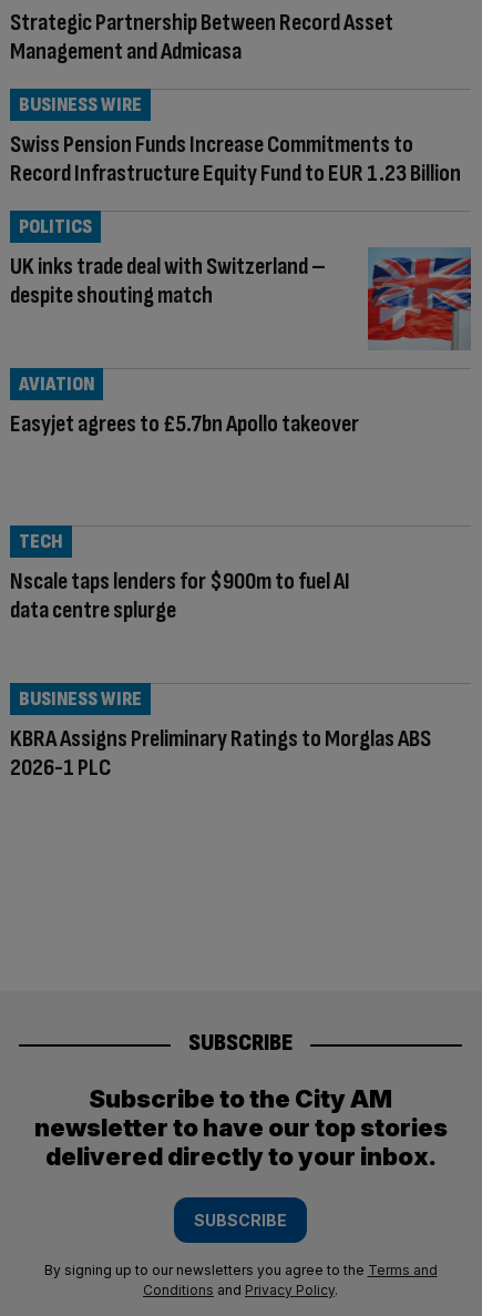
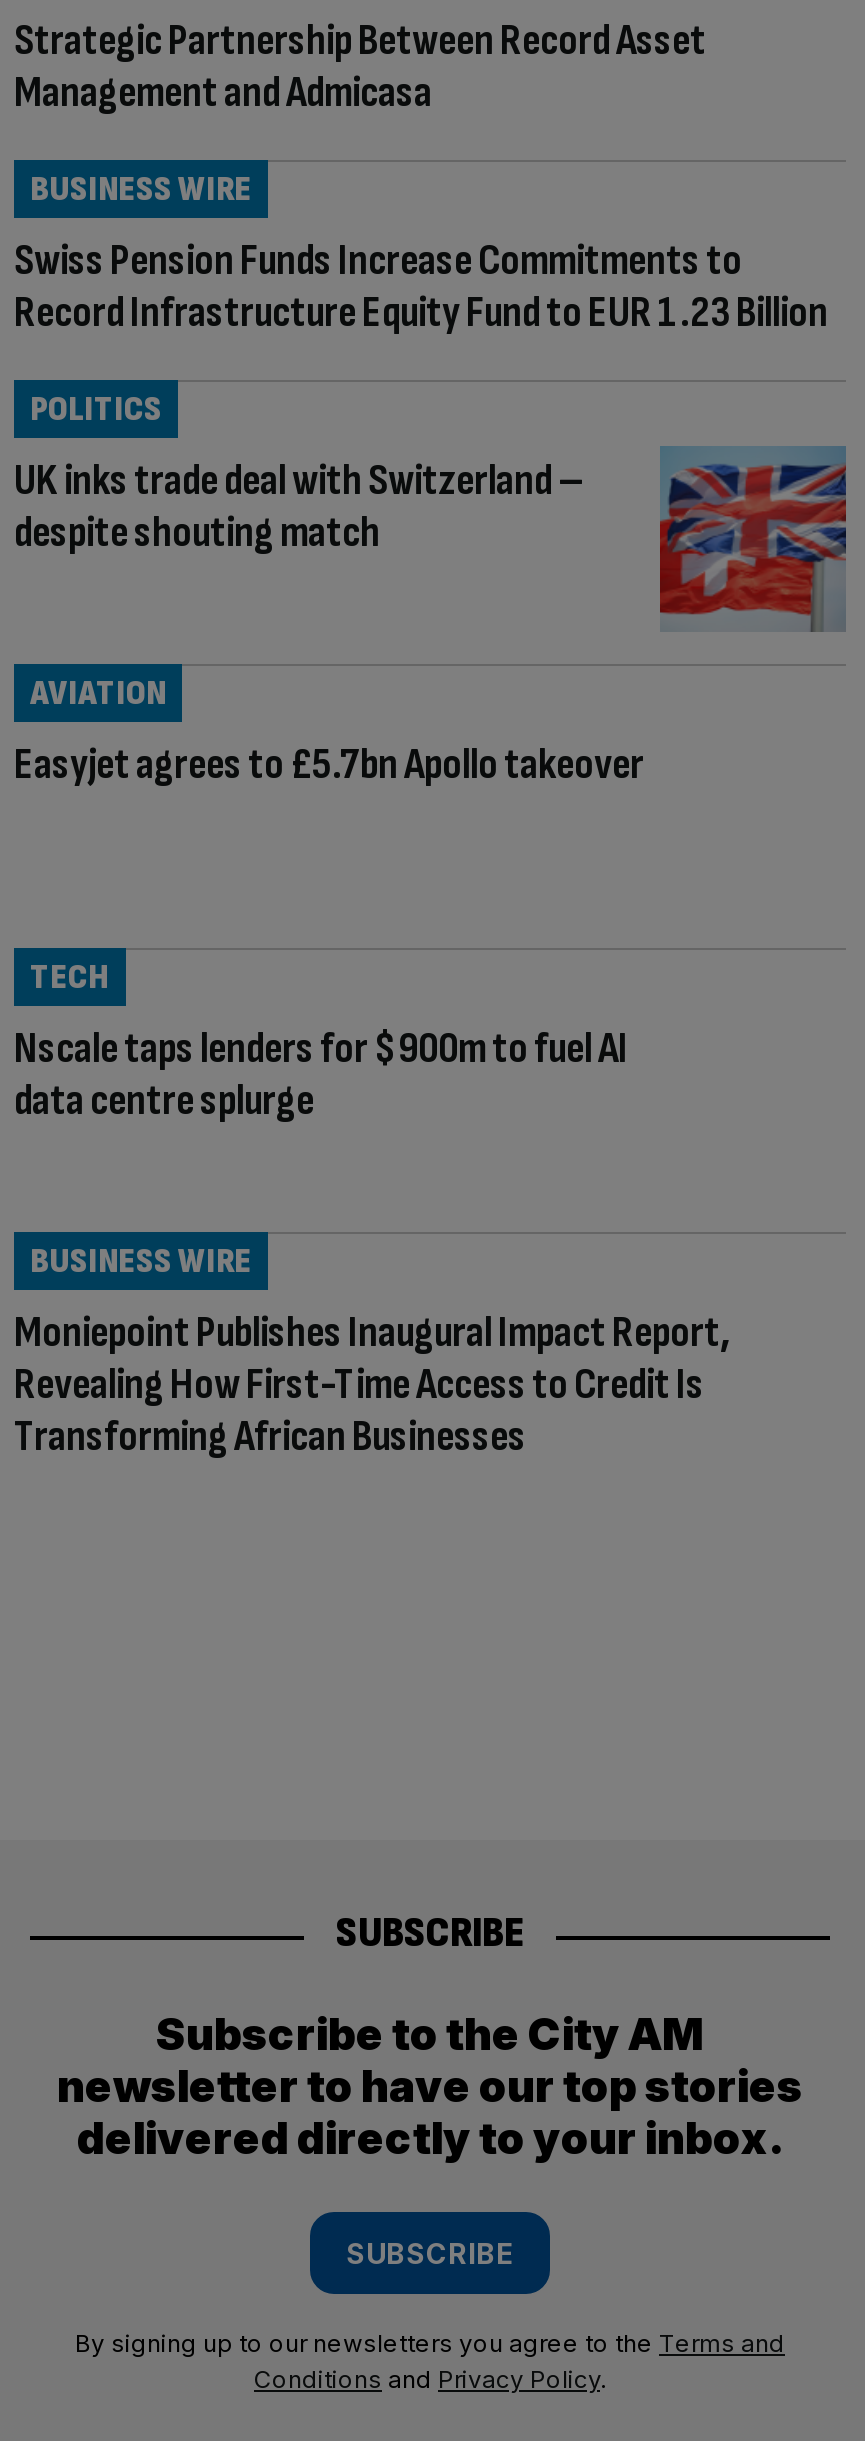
- KBRA Assigns Preliminary Ratings to Morglas ABS
- 2026-1 PLC
+ Moniepoint Publishes Inaugural Impact Report,
+ Revealing How First-Time Access to Credit Is
+ Transforming African Businesses
